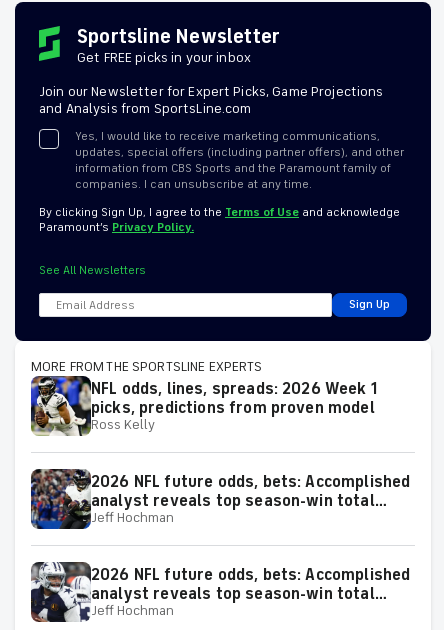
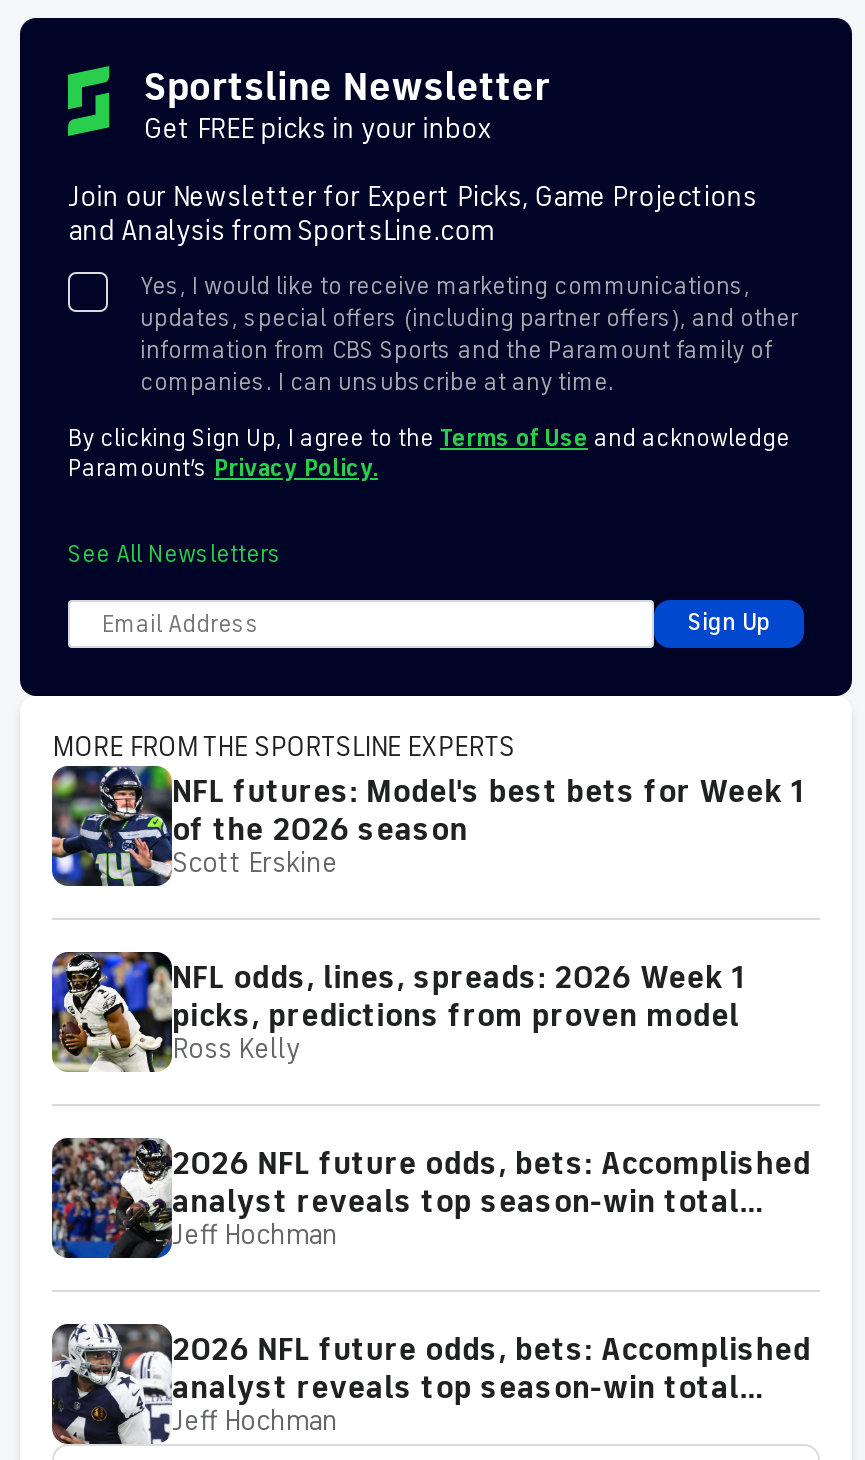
+ [image]
+ NFL futures: Model's best bets for Week 1
+ of the 2026 season
+ Scott Erskine
